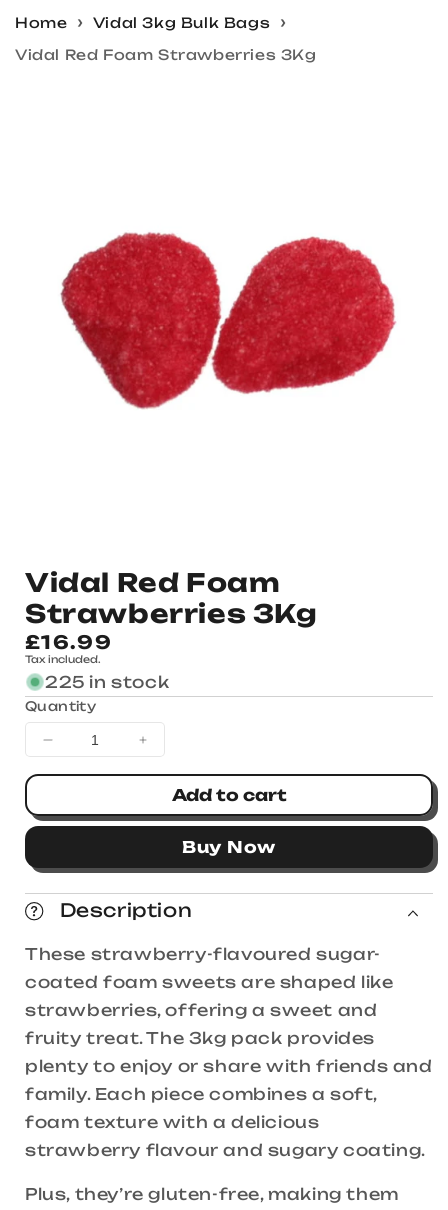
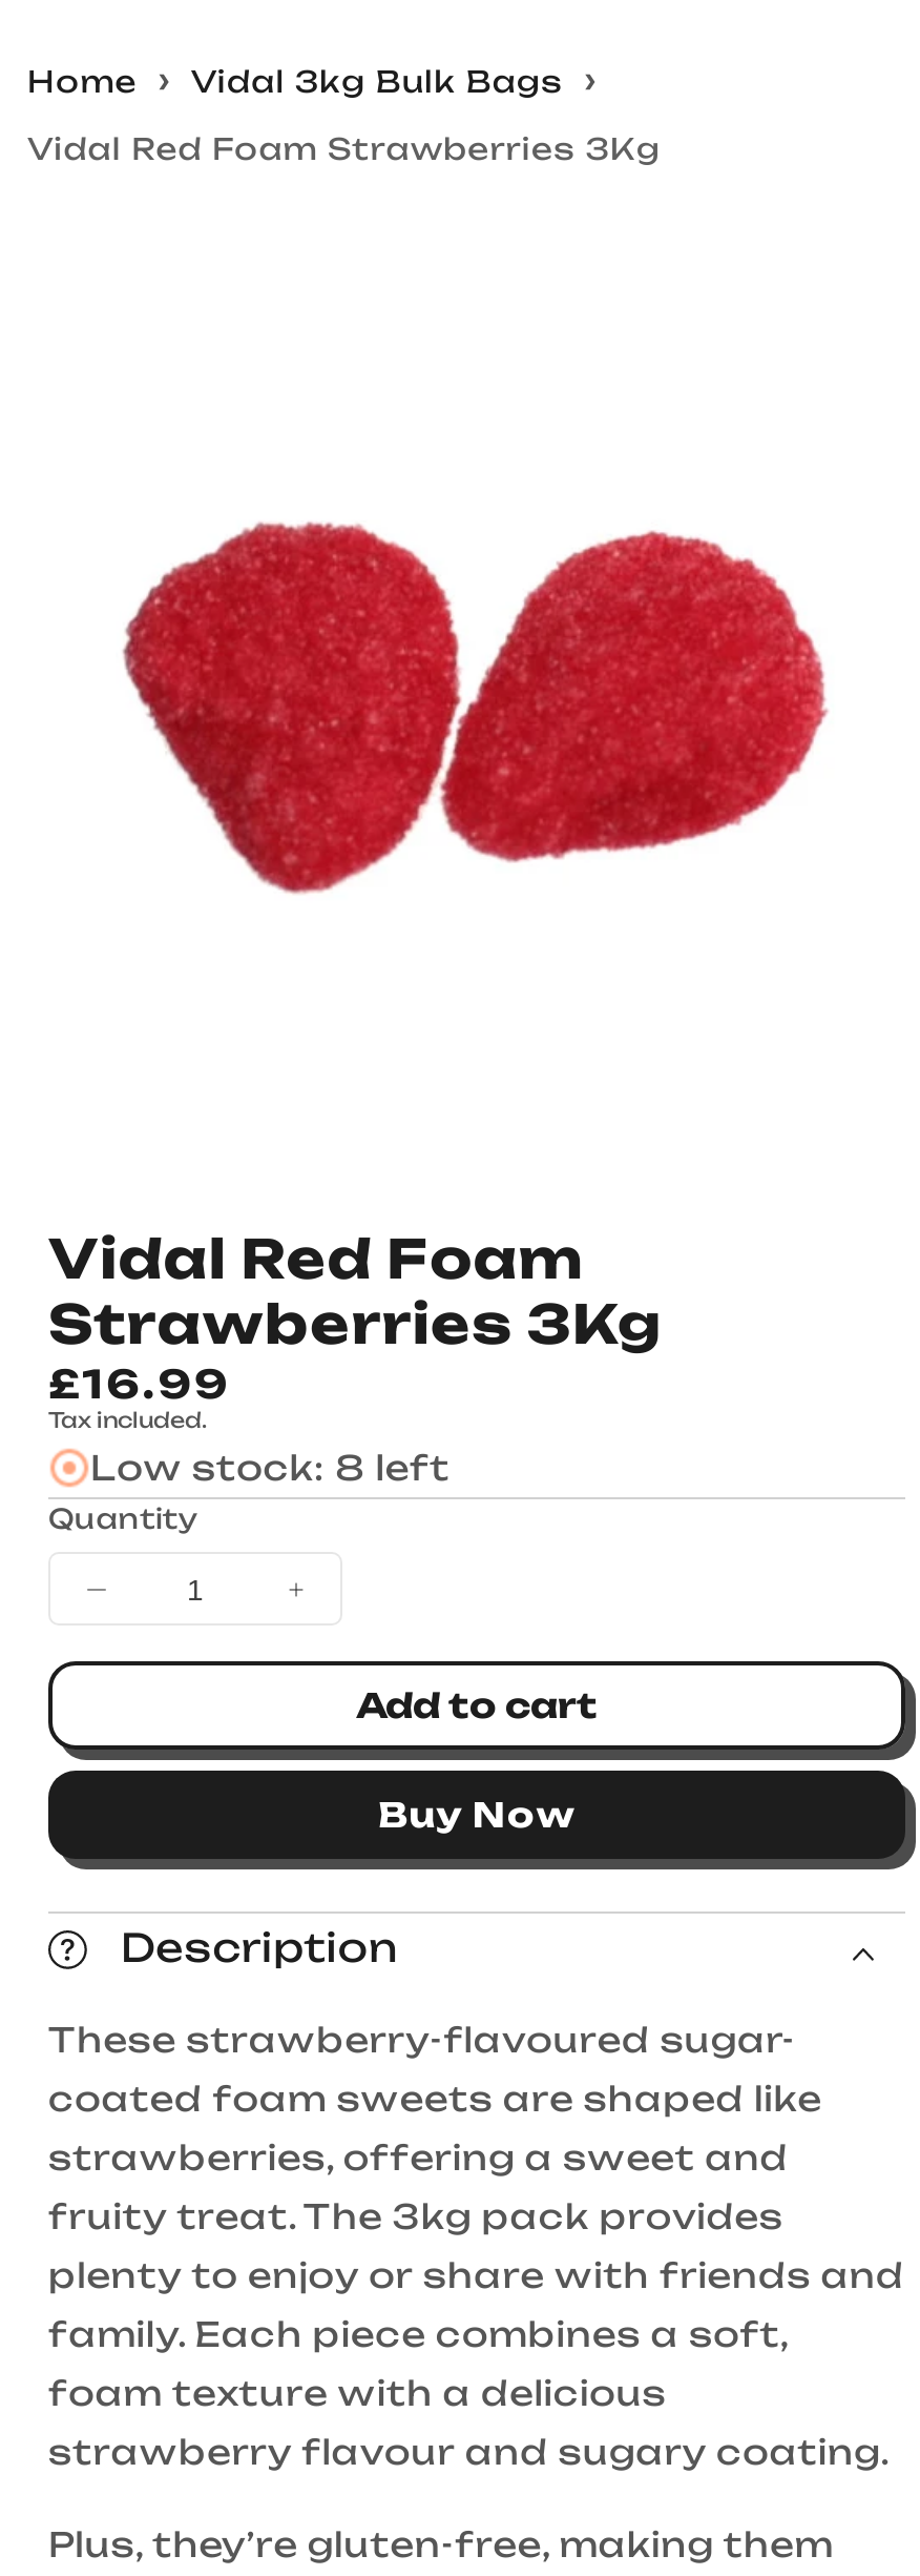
- 225 in stock
+ Low stock: 8 left
